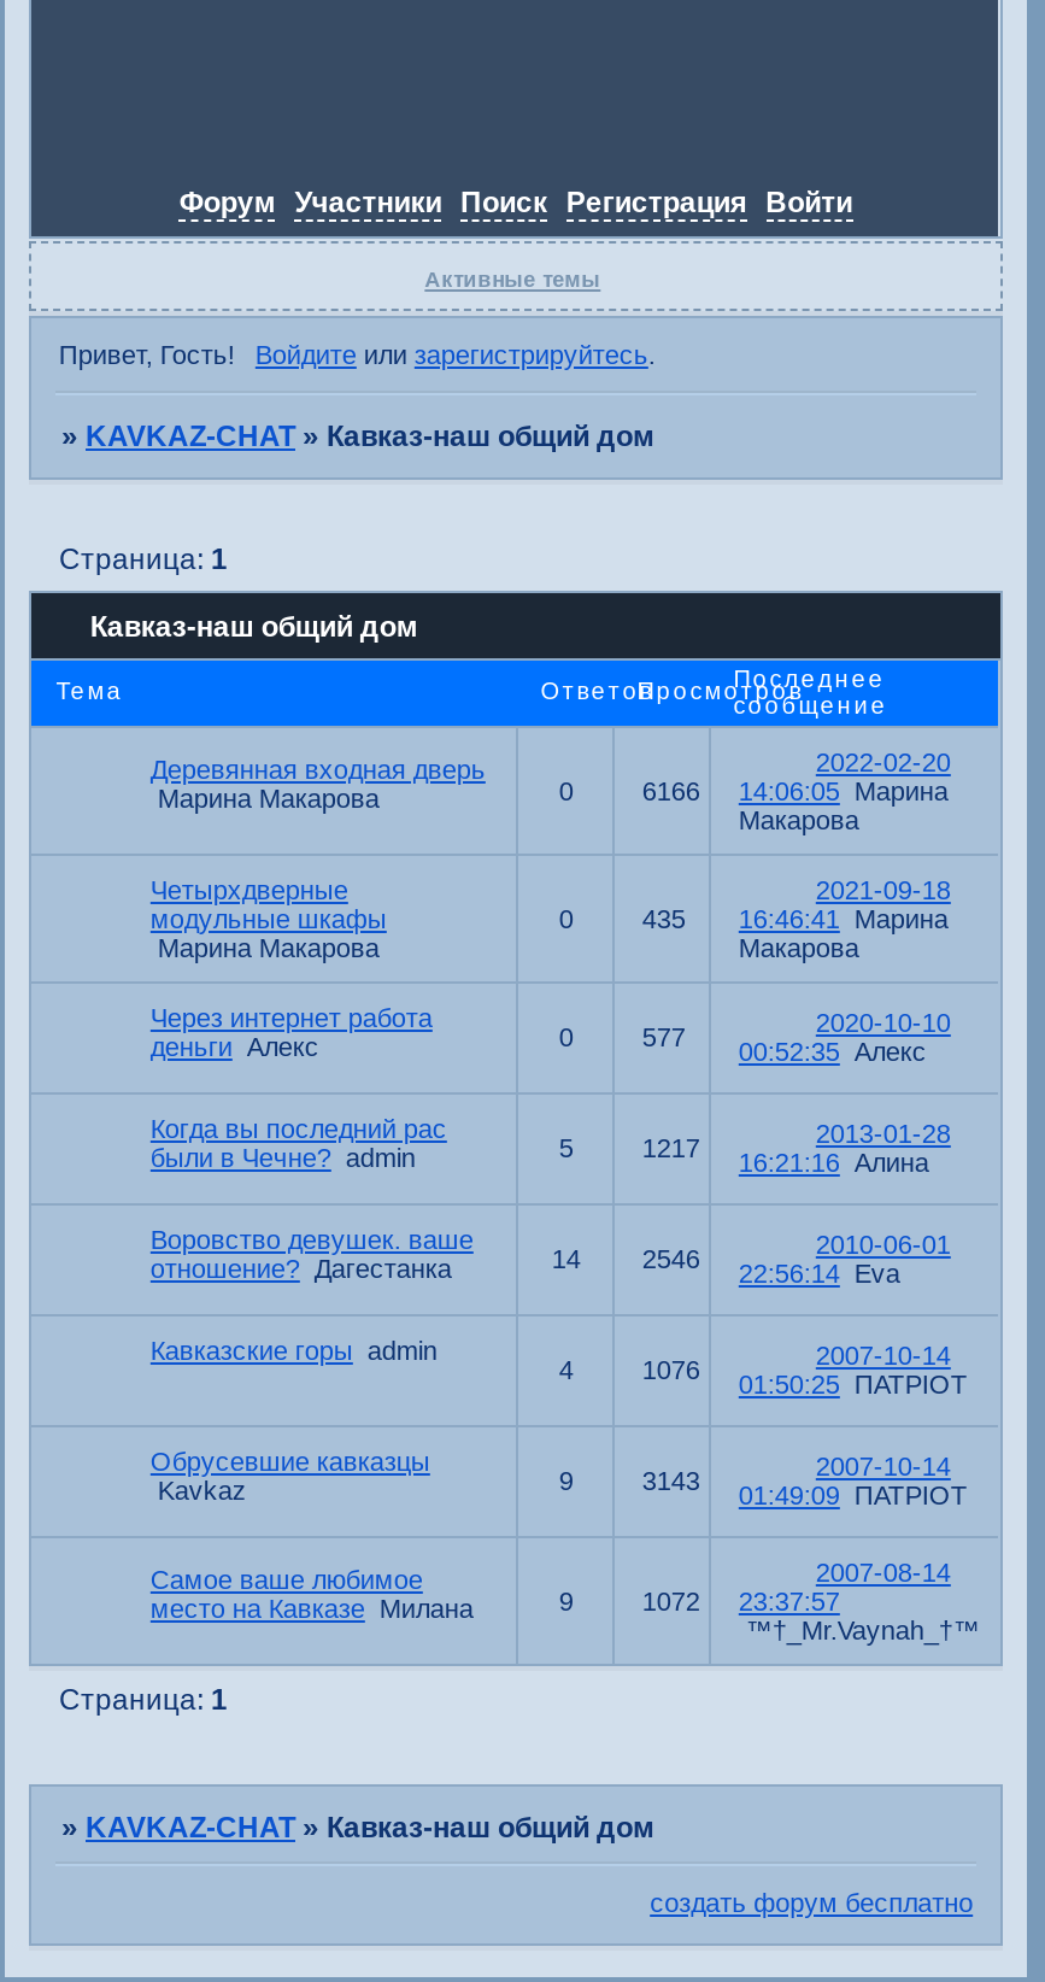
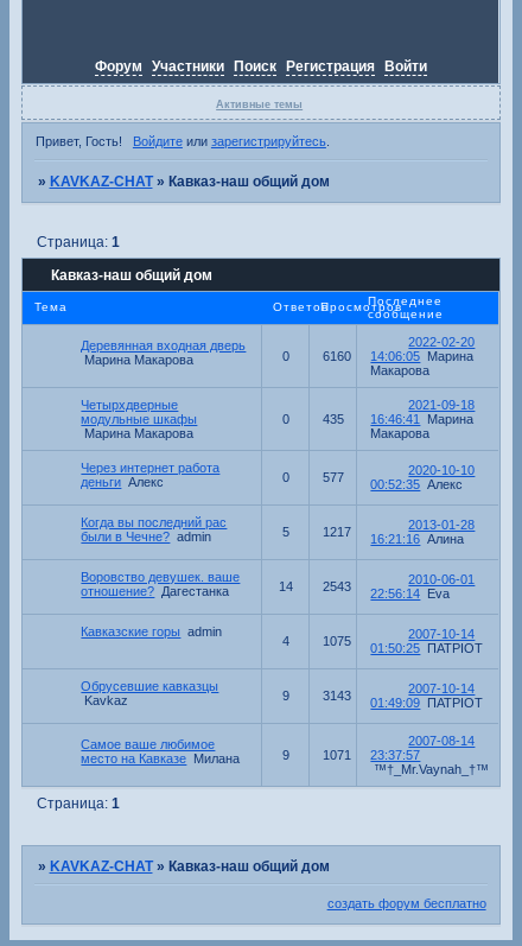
- 6166 14:06:05 Марина
+ 6160 14:06:05 Марина

- 2546 22:56:14 Eva
+ 2543 22:56:14 Eva

- 1076 01:50:25 ПАТРІОТ
+ 1075 01:50:25 ПАТРІОТ

- 1072 23:37:57
+ 1071 23:37:57
